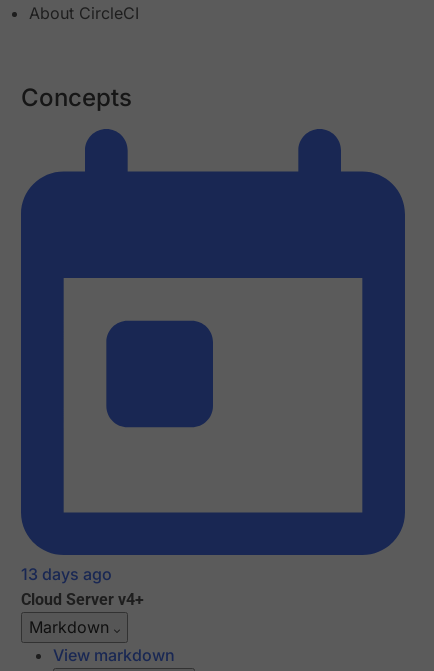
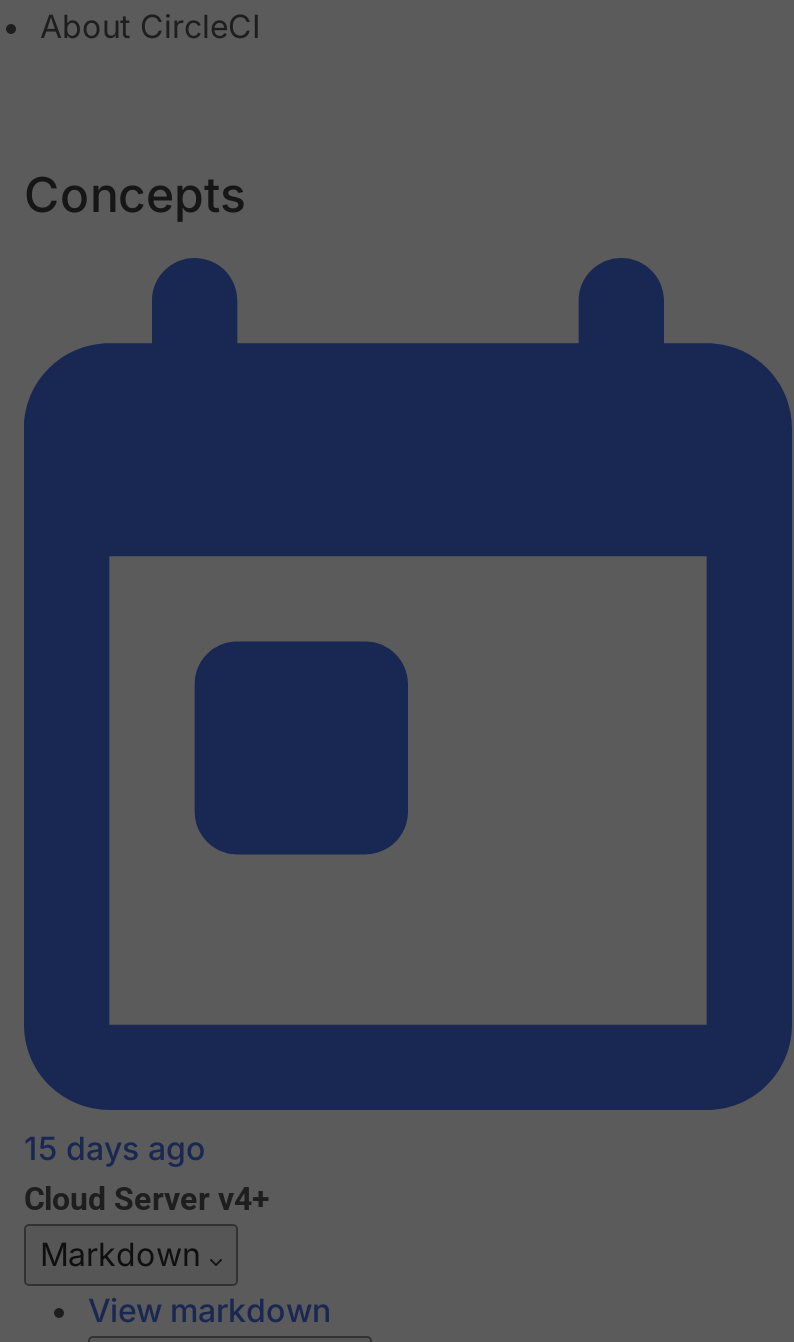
- 13 days ago
+ 15 days ago
